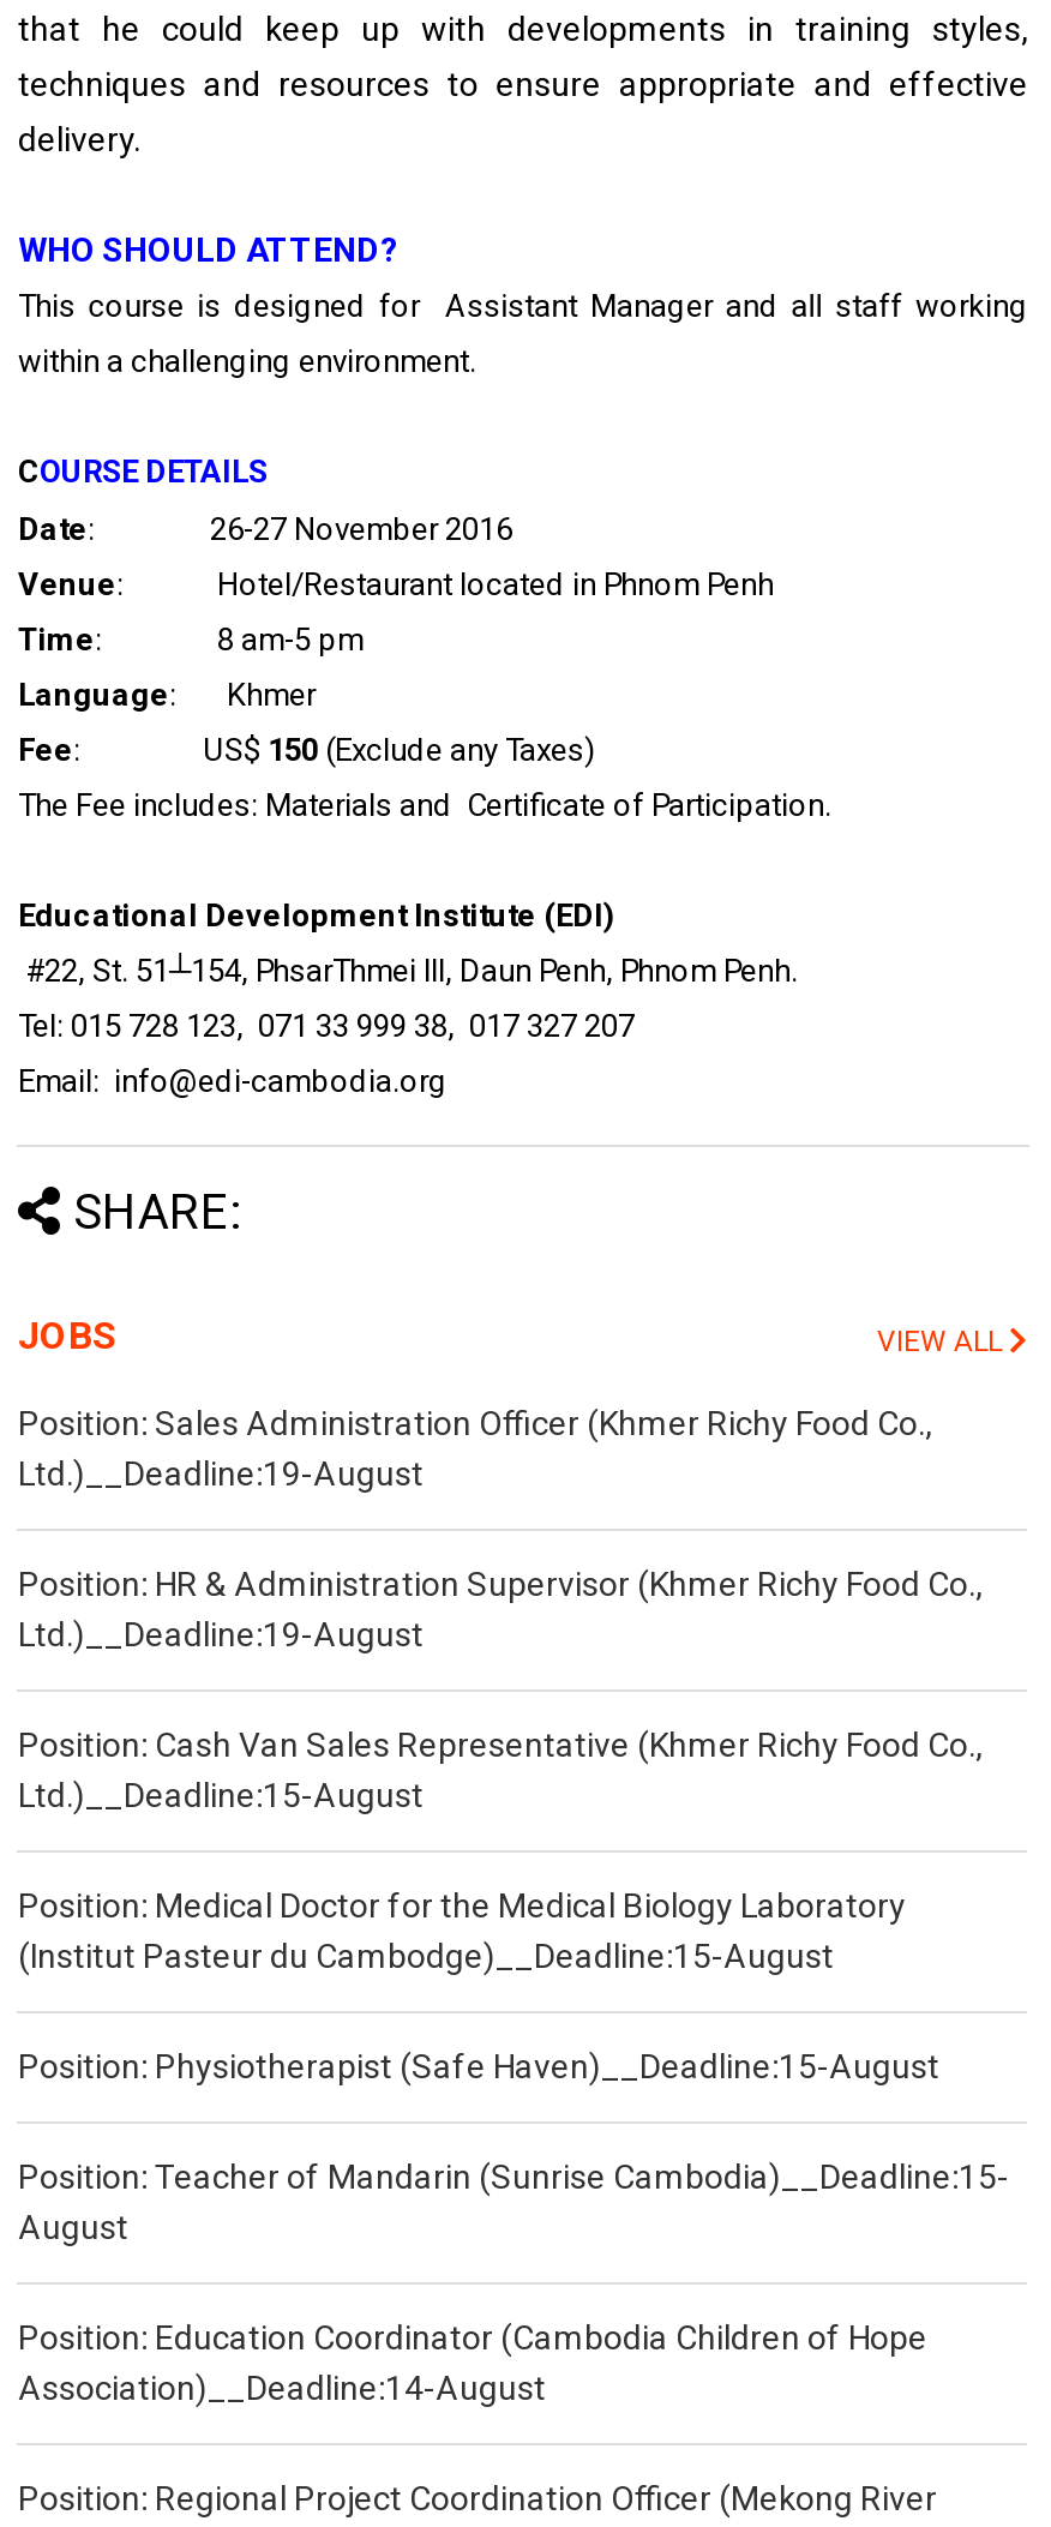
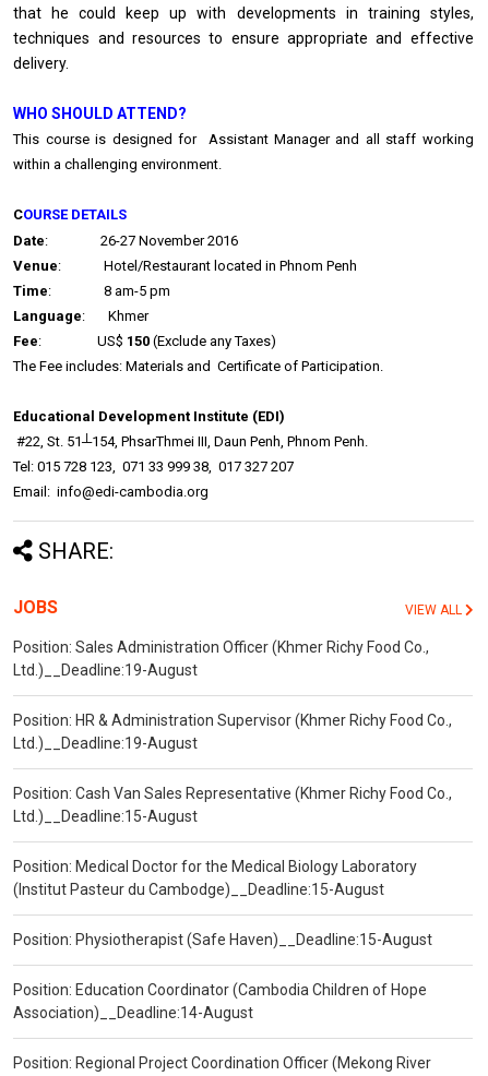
- Position: Teacher of Mandarin (Sunrise Cambodia)__Deadline:15-
- August
